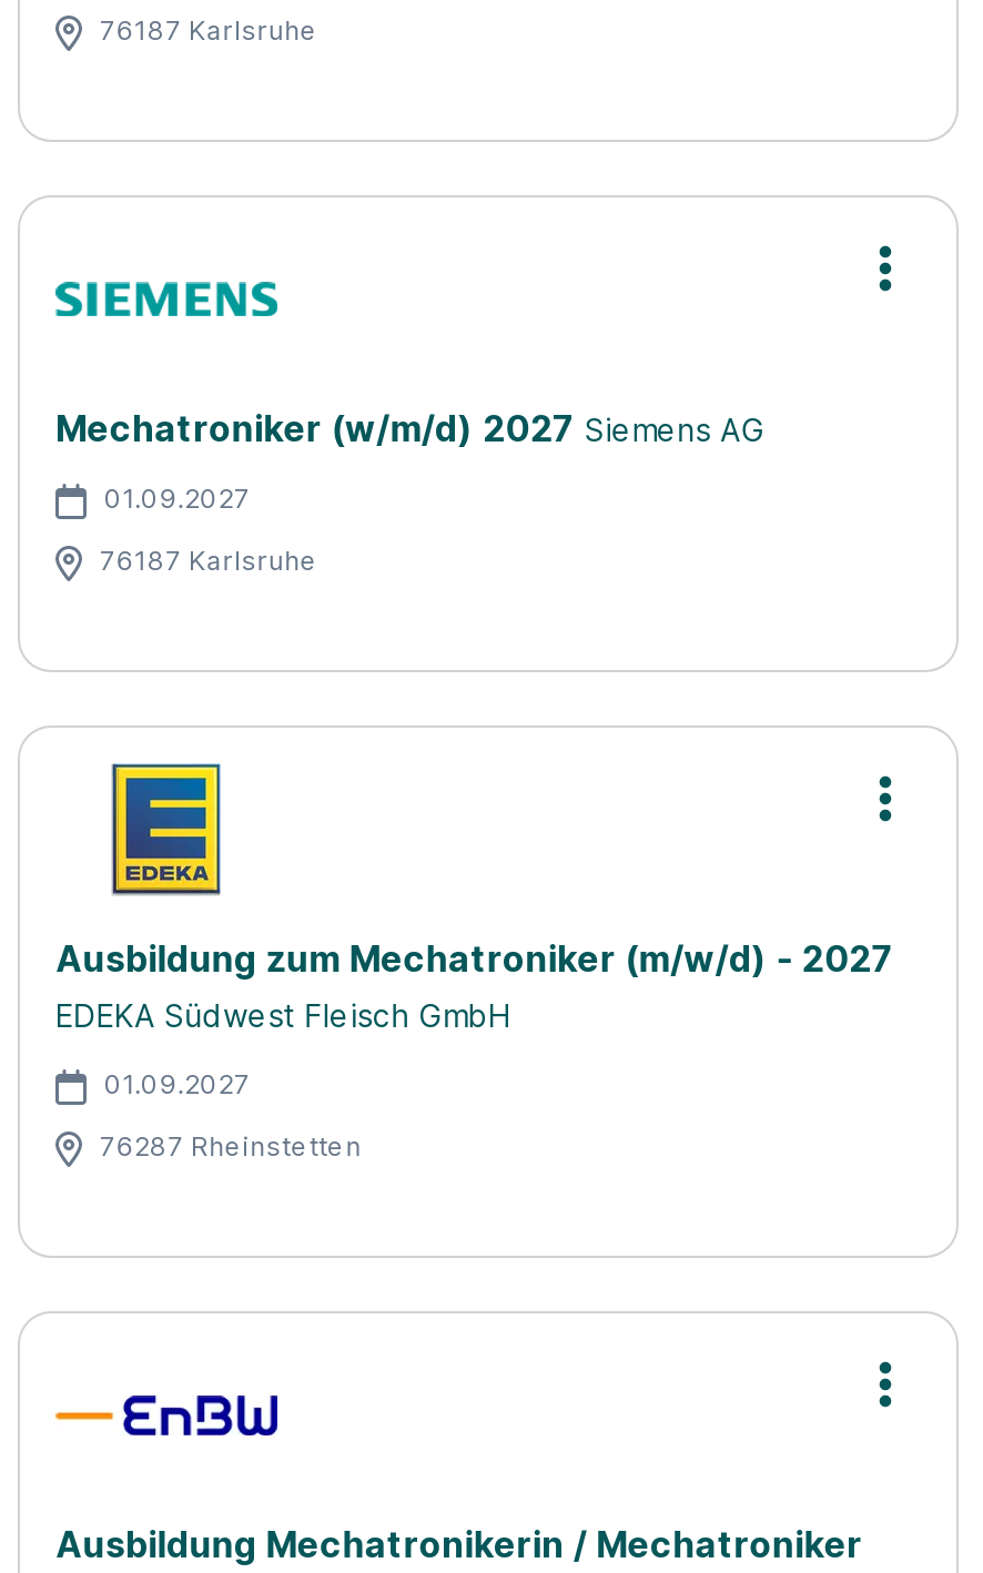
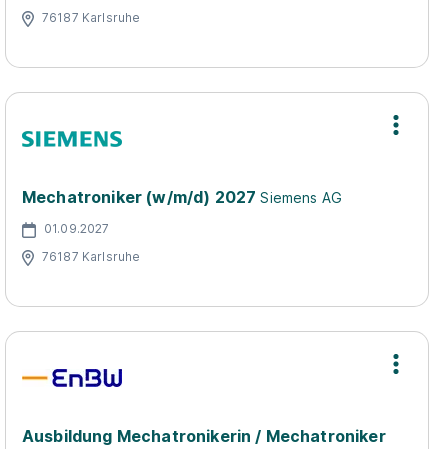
- [image]
- Ausbildung zum Mechatroniker (m/w/d) - 2027
- EDEKA Südwest Fleisch GmbH
- 01.09.2027
- 76287 Rheinstetten
